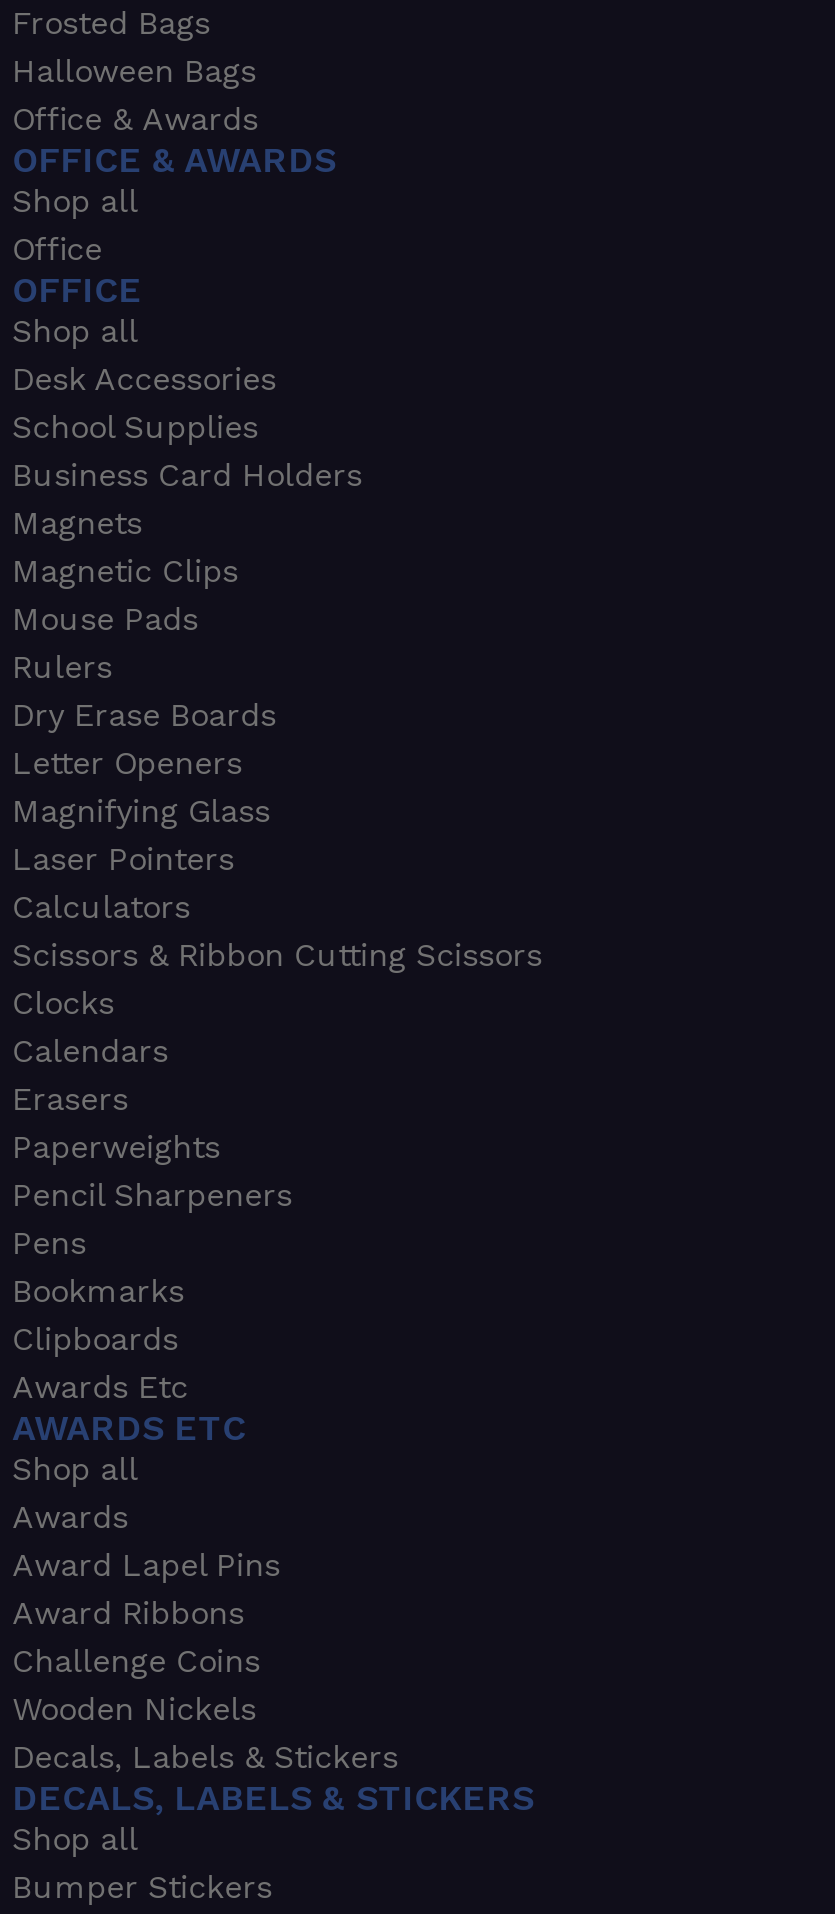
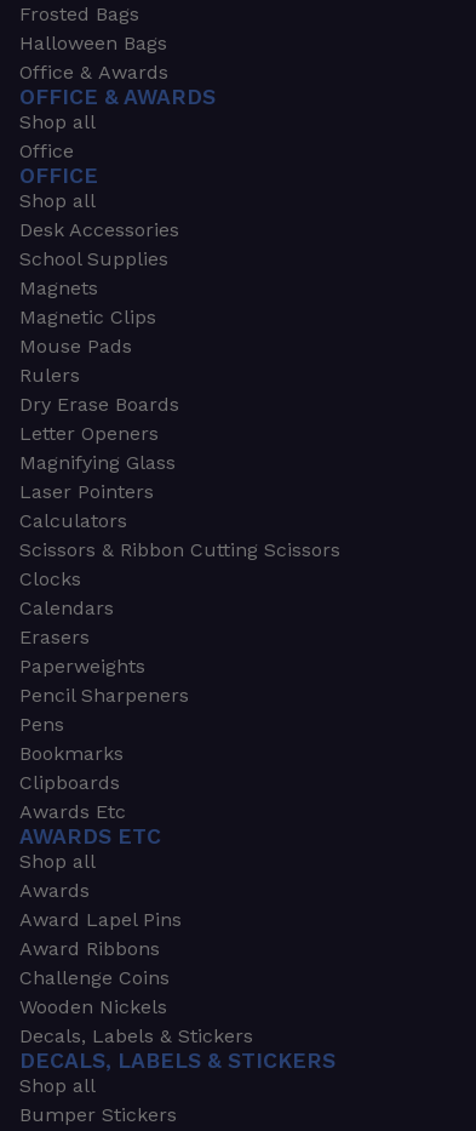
- Business Card Holders
